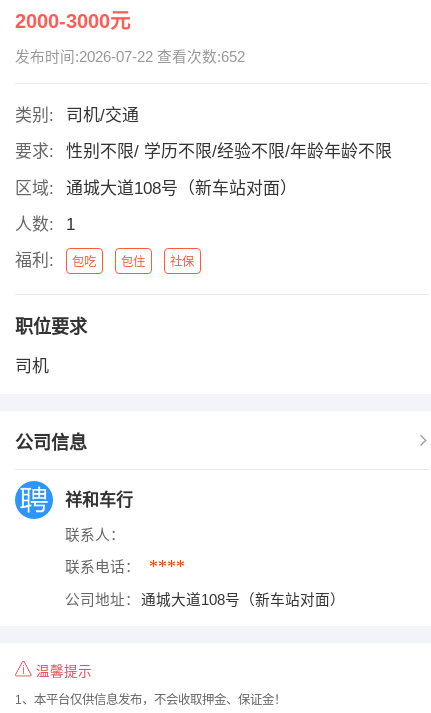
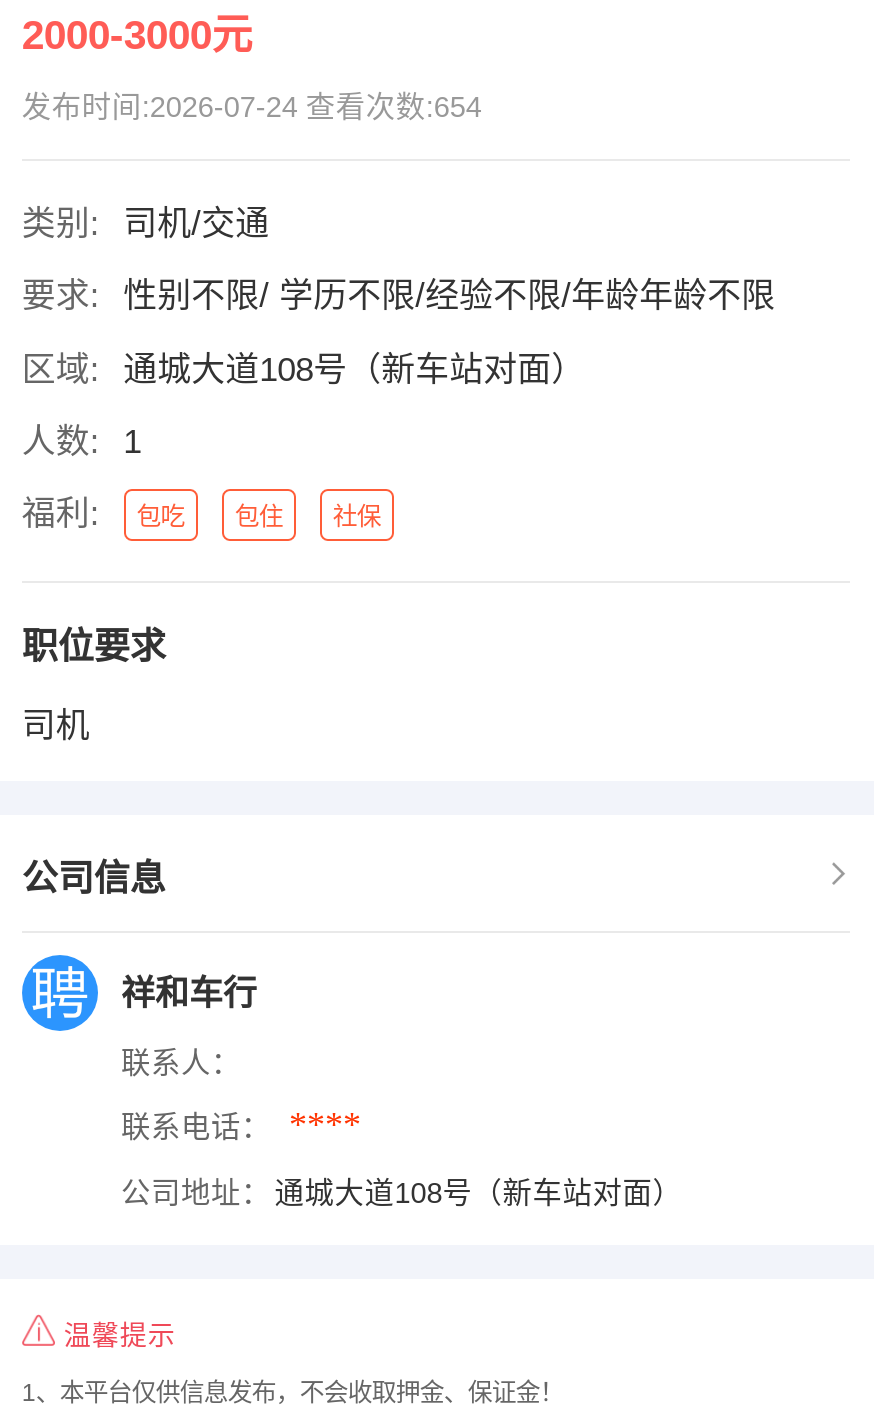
- 发布时间:2026-07-22 查看次数:652
+ 发布时间:2026-07-24 查看次数:654
